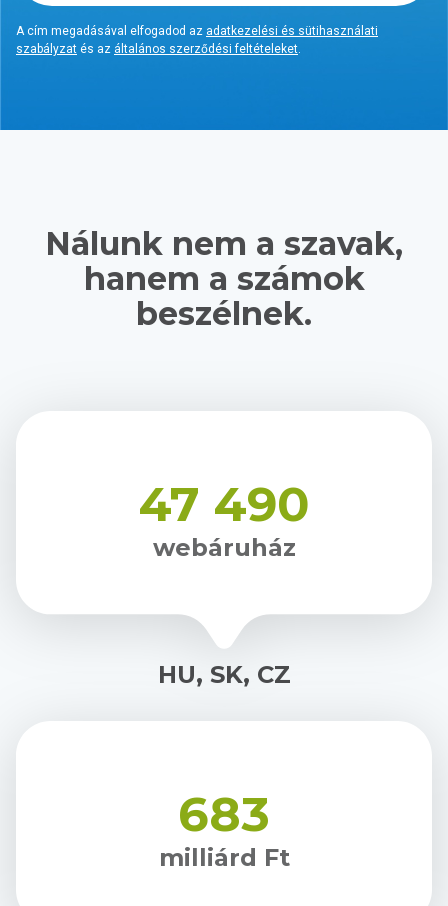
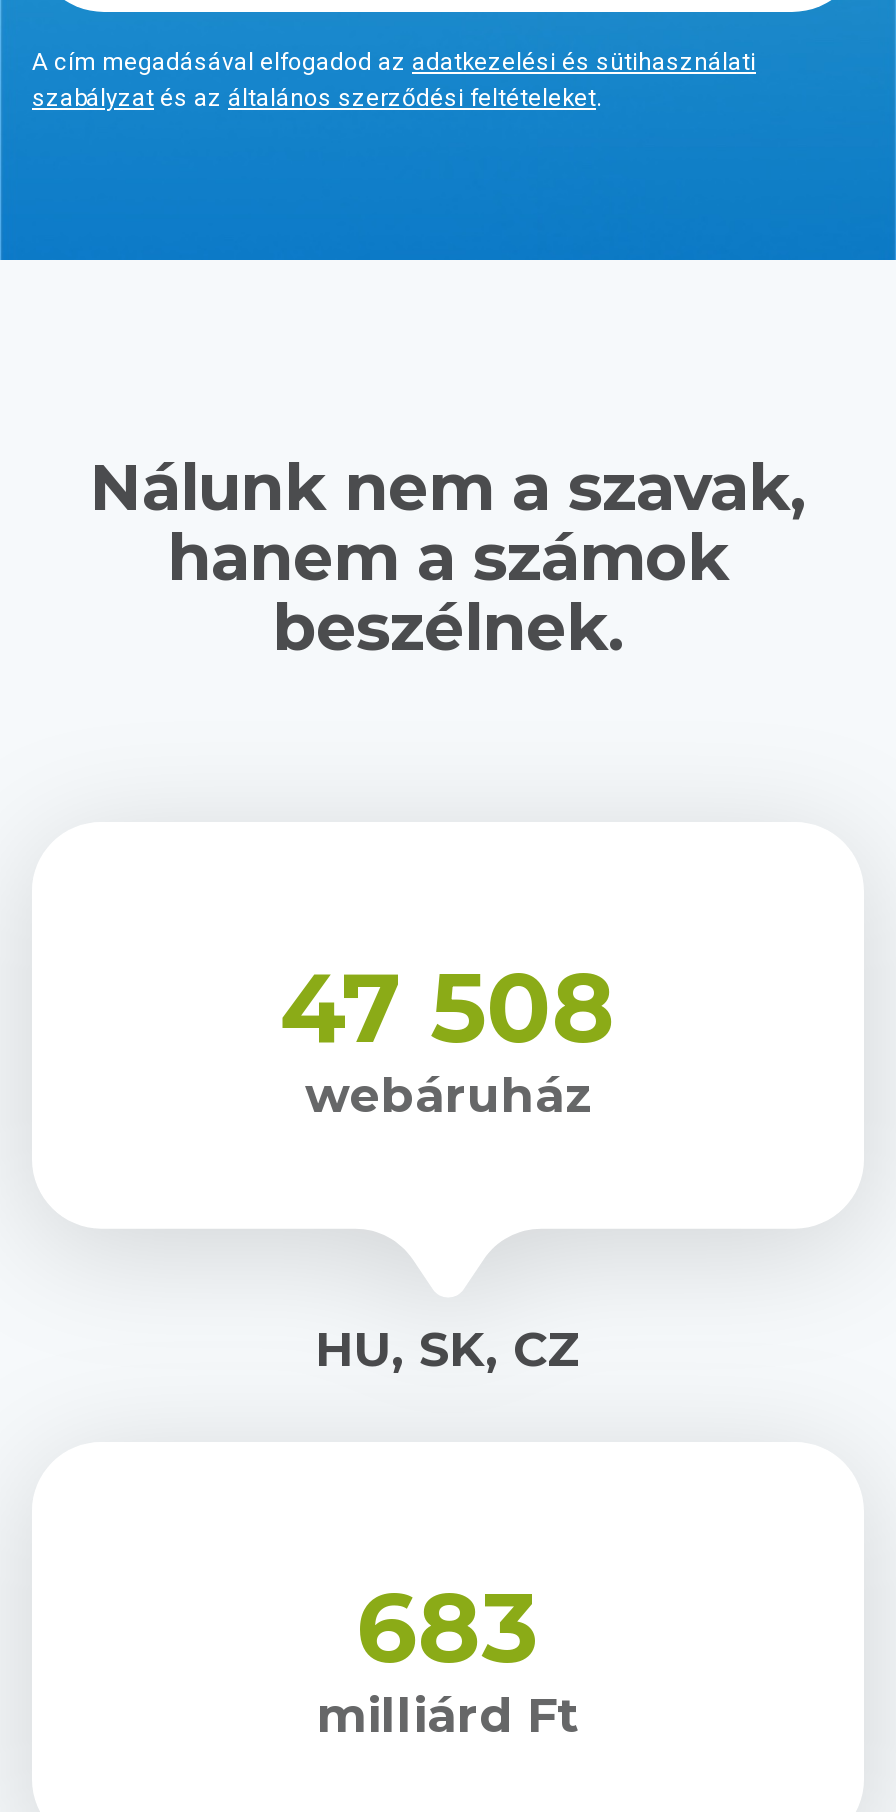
- 47 490
+ 47 508
